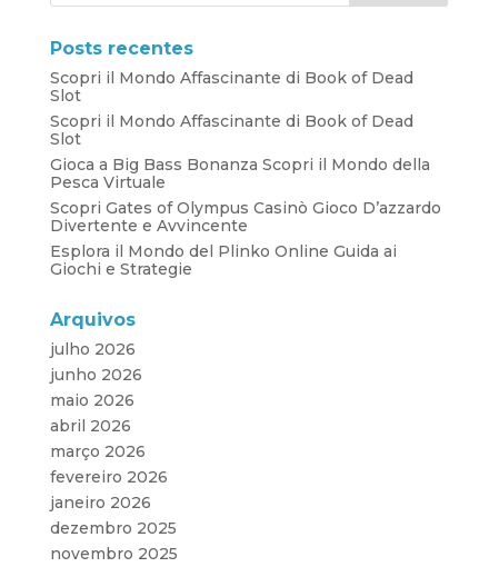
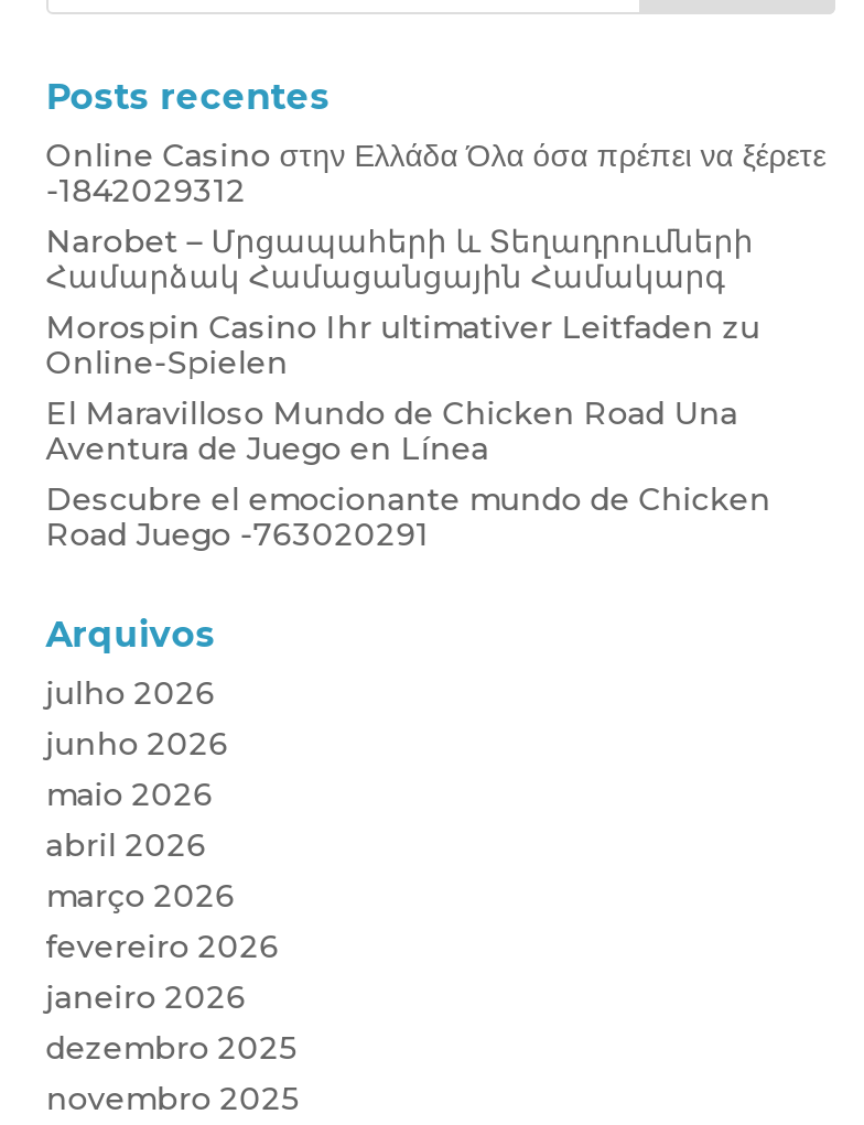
- Scopri il Mondo Affascinante di Book of Dead
- Slot
- Scopri il Mondo Affascinante di Book of Dead
- Slot
- Gioca a Big Bass Bonanza Scopri il Mondo della
- Pesca Virtuale
- Scopri Gates of Olympus Casinò Gioco D’azzardo
- Divertente e Avvincente
- Esplora il Mondo del Plinko Online Guida ai
- Giochi e Strategie
+ Online Casino στην Ελλάδα Όλα όσα πρέπει να ξέρετε
+ -1842029312
+ Narobet – Մրցապահերի և Տեղադրումների
+ Համարձակ Համացանցային Համակարգ
+ Morospin Casino Ihr ultimativer Leitfaden zu
+ Online-Spielen
+ El Maravilloso Mundo de Chicken Road Una
+ Aventura de Juego en Línea
+ Descubre el emocionante mundo de Chicken
+ Road Juego -763020291
